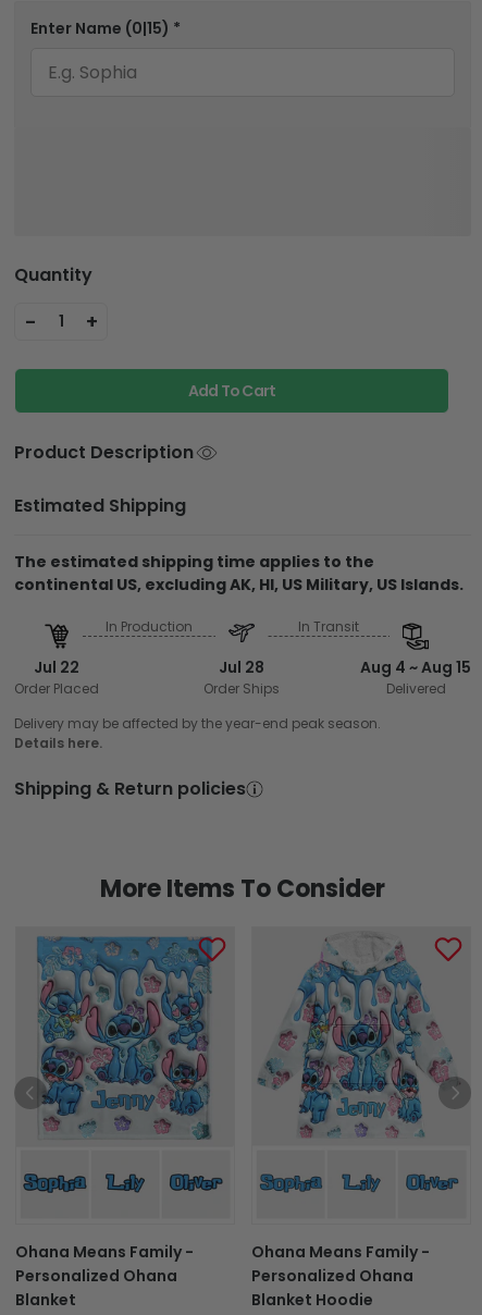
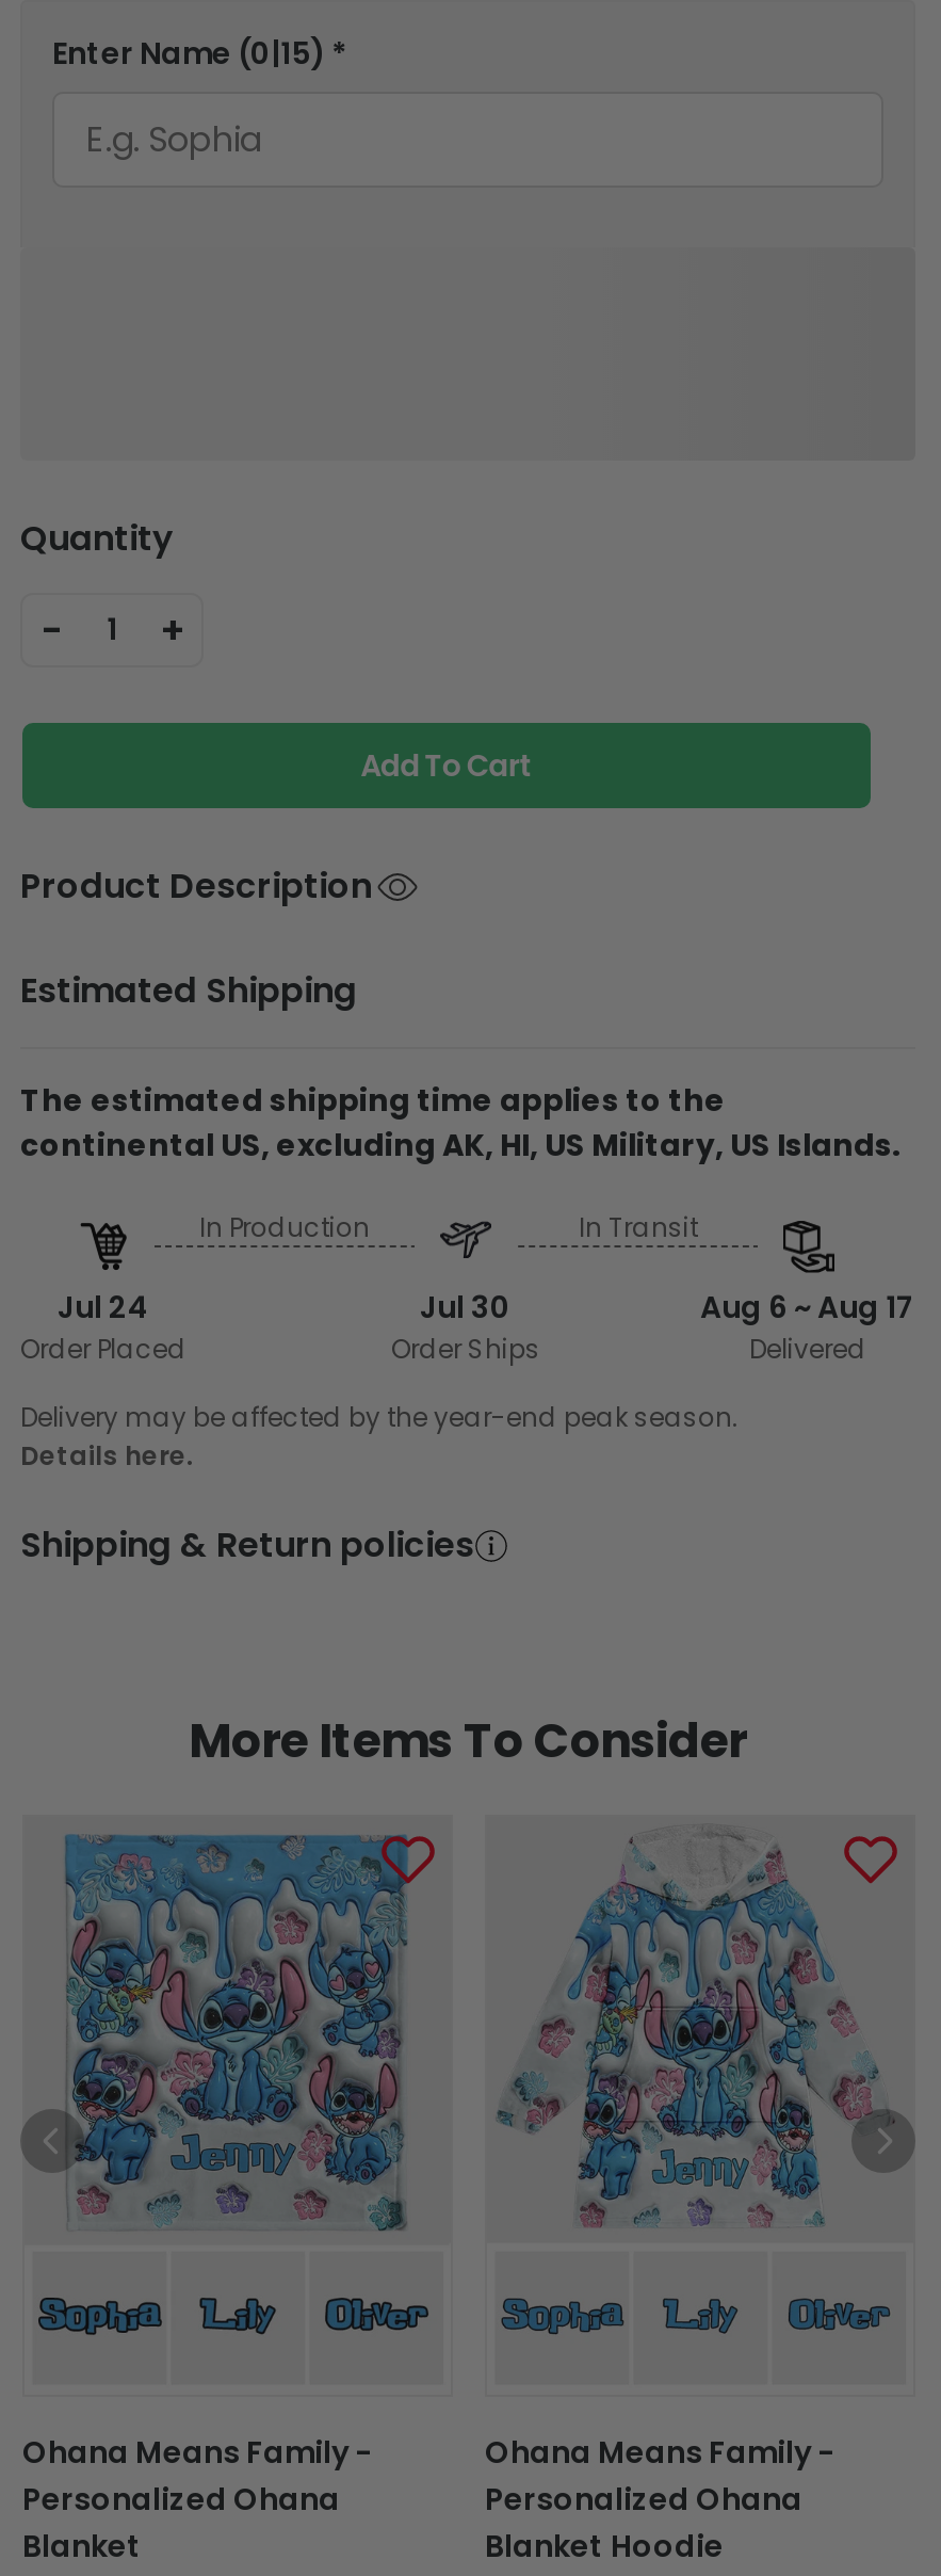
- Jul 22
+ Jul 24

- Jul 28
+ Jul 30

- Aug 4 ~ Aug 15
+ Aug 6 ~ Aug 17
